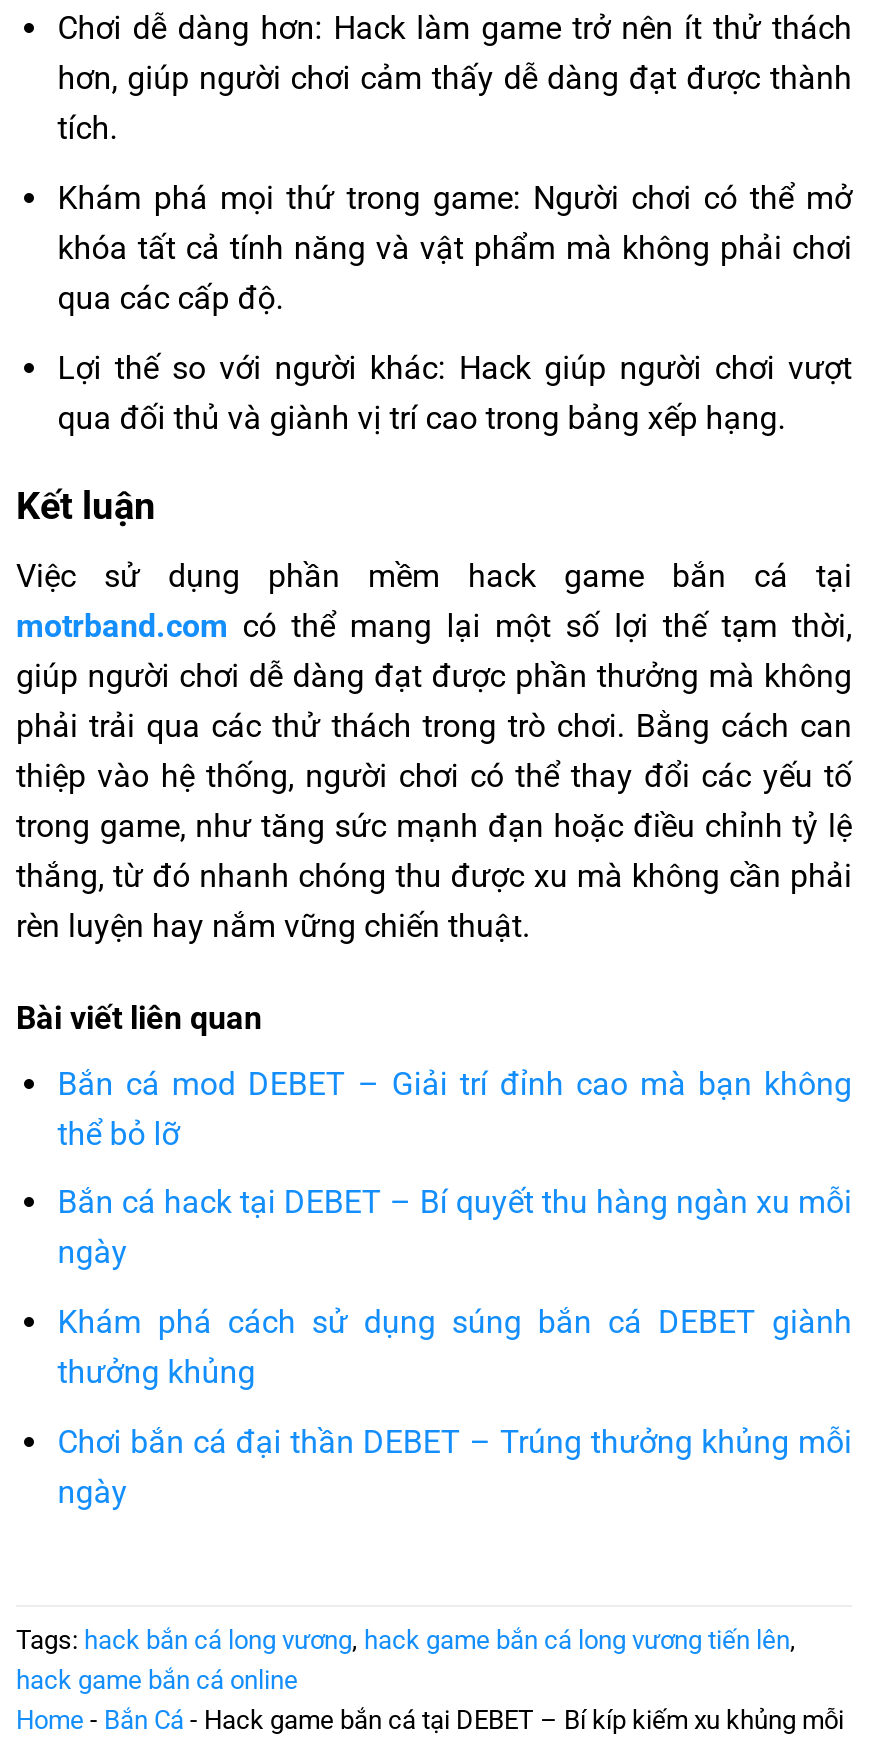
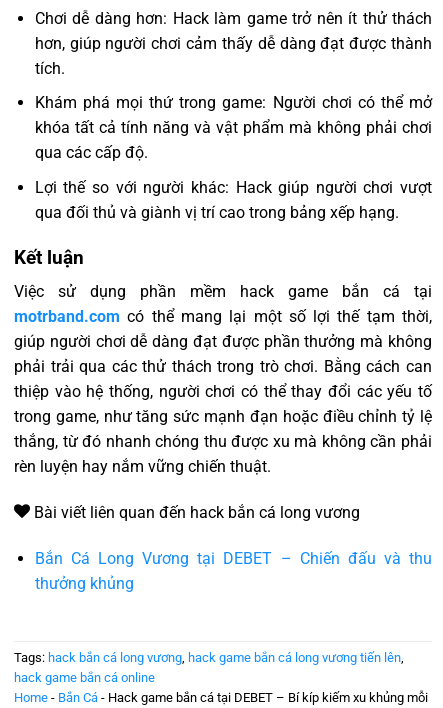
- Bài viết liên quan
- Bắn cá mod DEBET – Giải trí đỉnh cao mà bạn không
- thể bỏ lỡ
- Bắn cá hack tại DEBET – Bí quyết thu hàng ngàn xu mỗi
- ngày
- Khám phá cách sử dụng súng bắn cá DEBET giành
+ Bài viết liên quan đến hack bắn cá long vương
+ Bắn Cá Long Vương tại DEBET – Chiến đấu và thu

- Chơi bắn cá đại thần DEBET – Trúng thưởng khủng mỗi
- ngày
